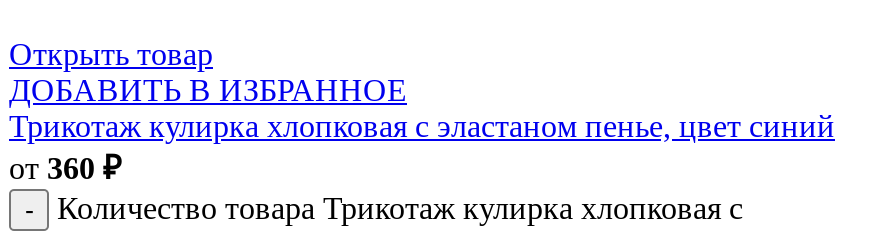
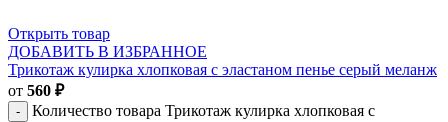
- Трикотаж кулирка хлопковая с эластаном пенье, цвет синий
+ Трикотаж кулирка хлопковая с эластаном пенье серый меланж

- от 360 ₽
+ от 560 ₽
